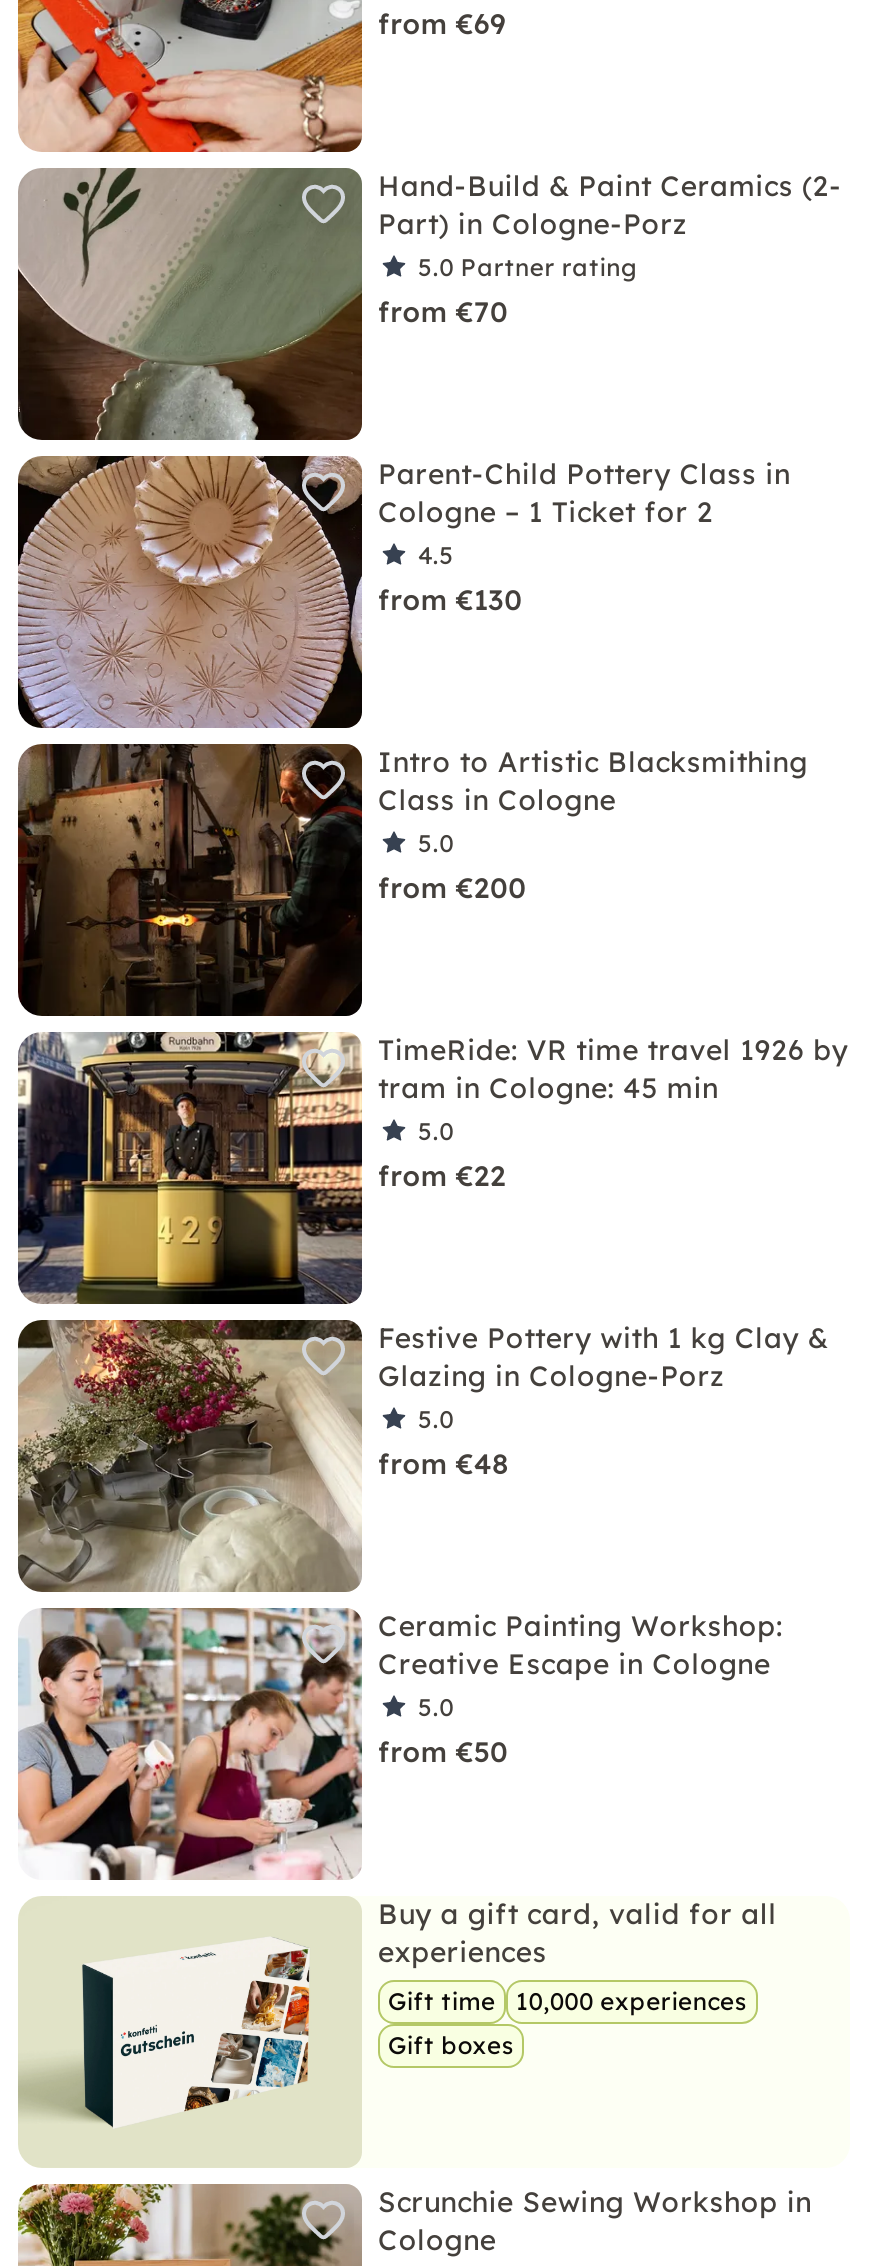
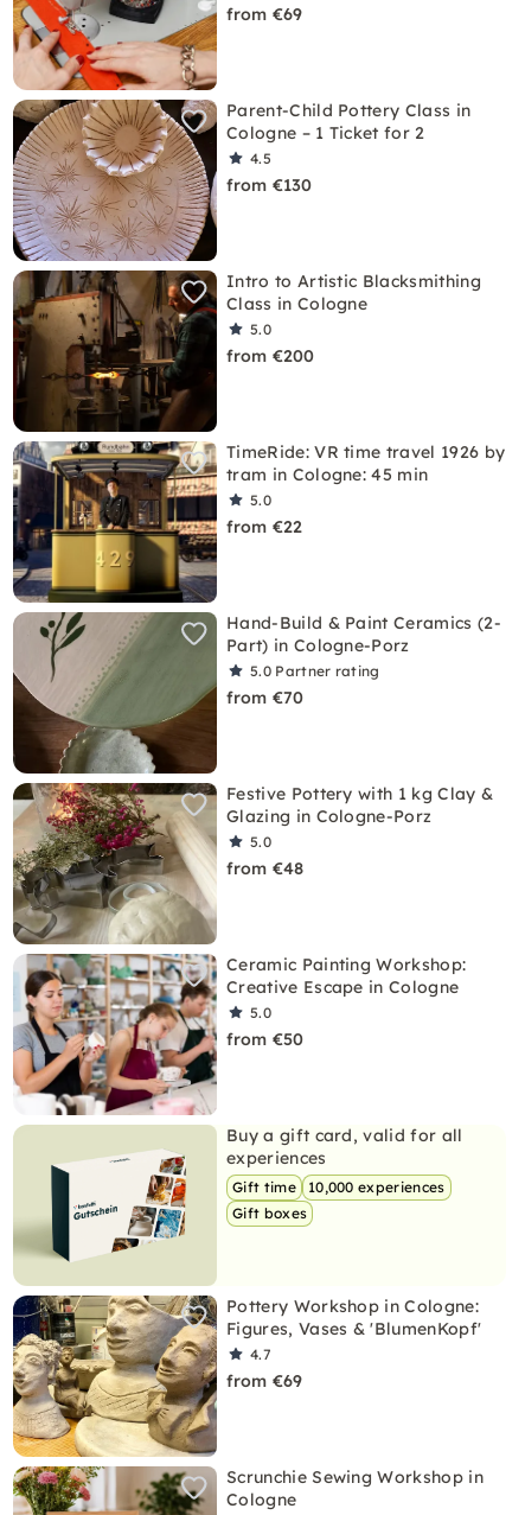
moved down: [image] | Hand-Build & Paint Ceramics (2- | Part) in Cologne-Porz | 5.0 Partner rating | from €70

moved up: Parent-Child Pottery Class in | Cologne – 1 Ticket for 2 | 4.5 | ... | 5.0 | from €22

+ [image]
+ Pottery Workshop in Cologne:
+ Figures, Vases & 'BlumenKopf'
+ 4.7
+ from €69
